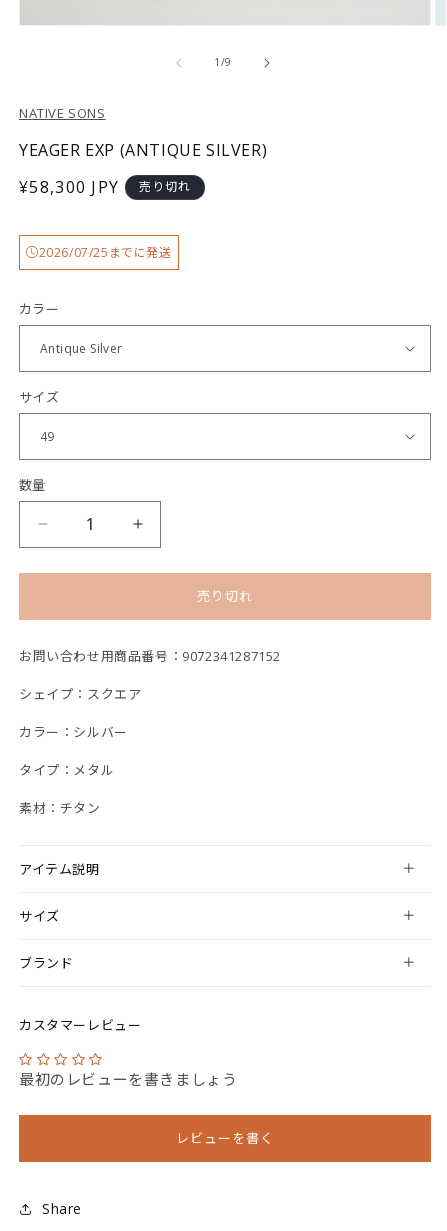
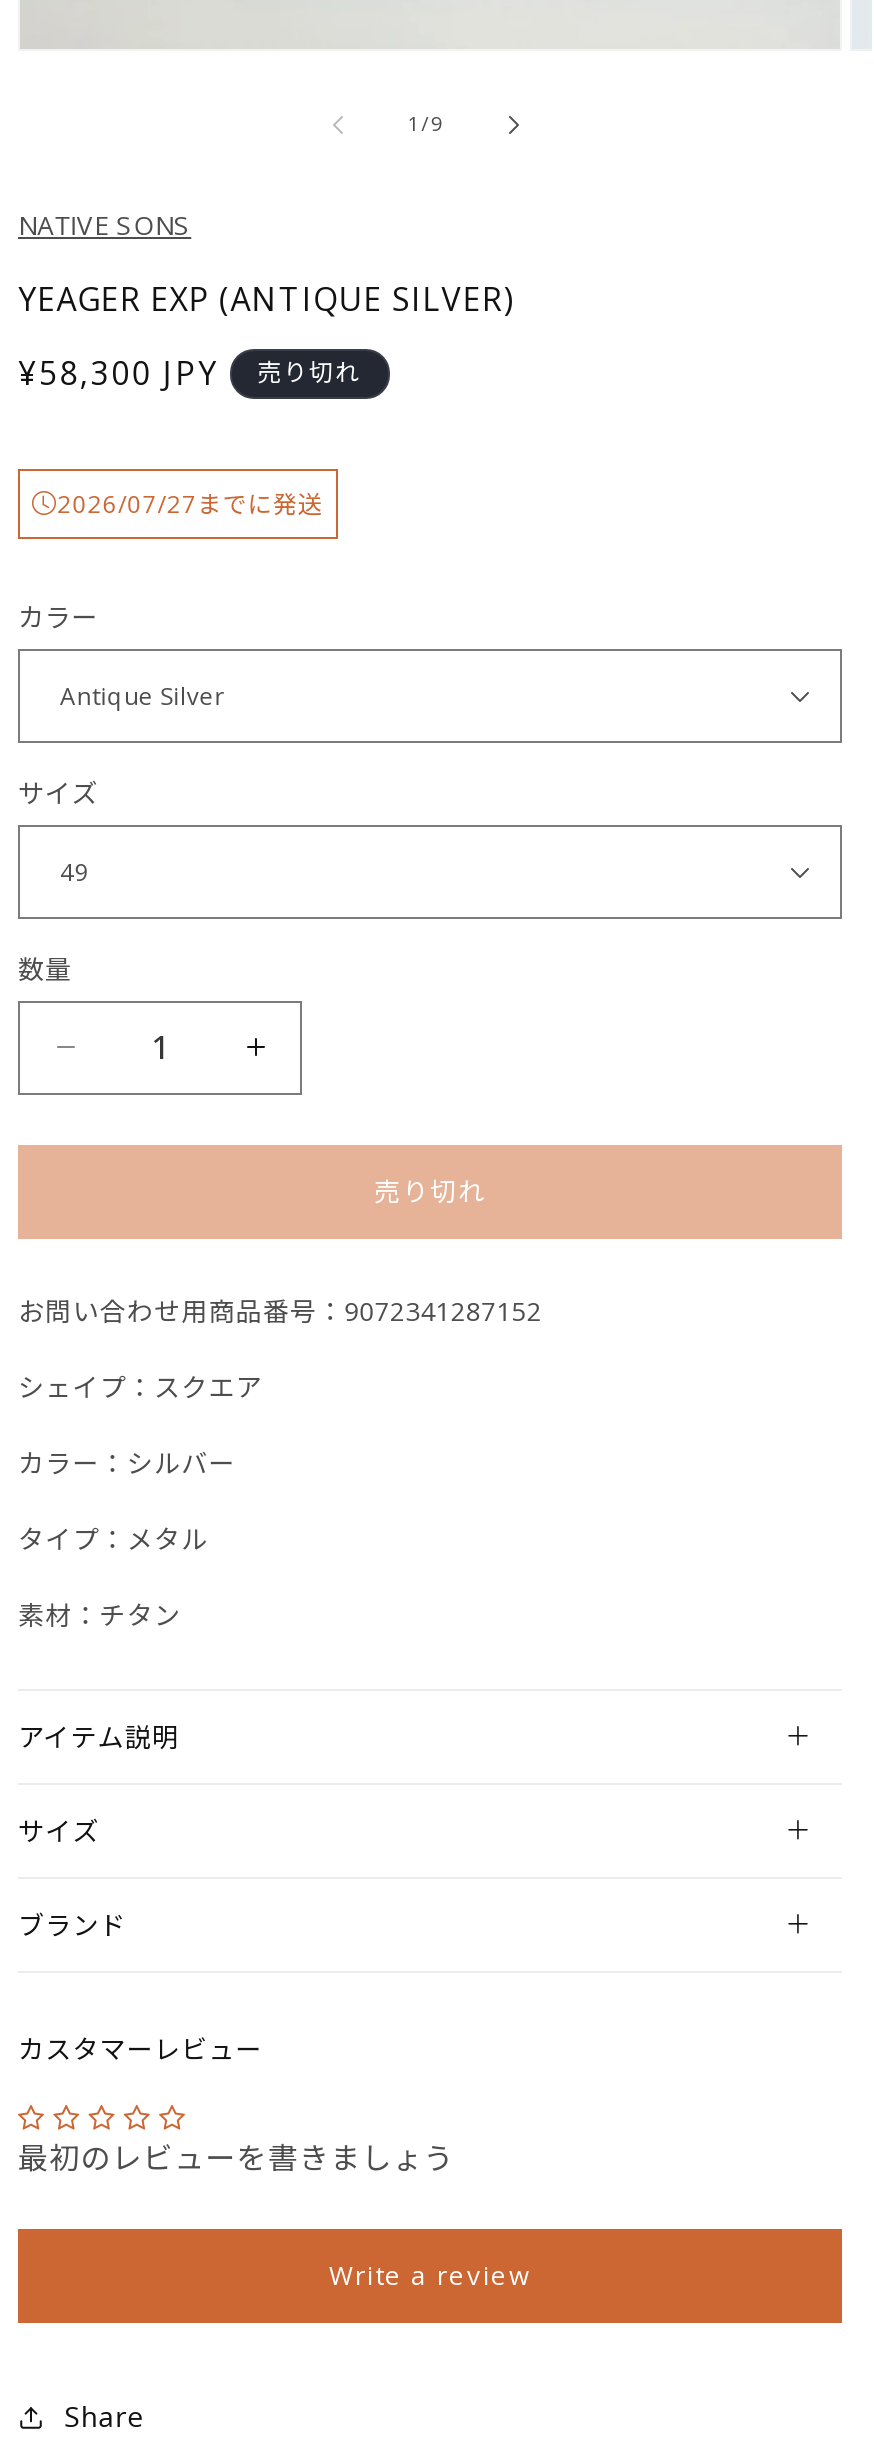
- 2026/07/25までに発送
+ 2026/07/27までに発送

- レビューを書く
+ Write a review
